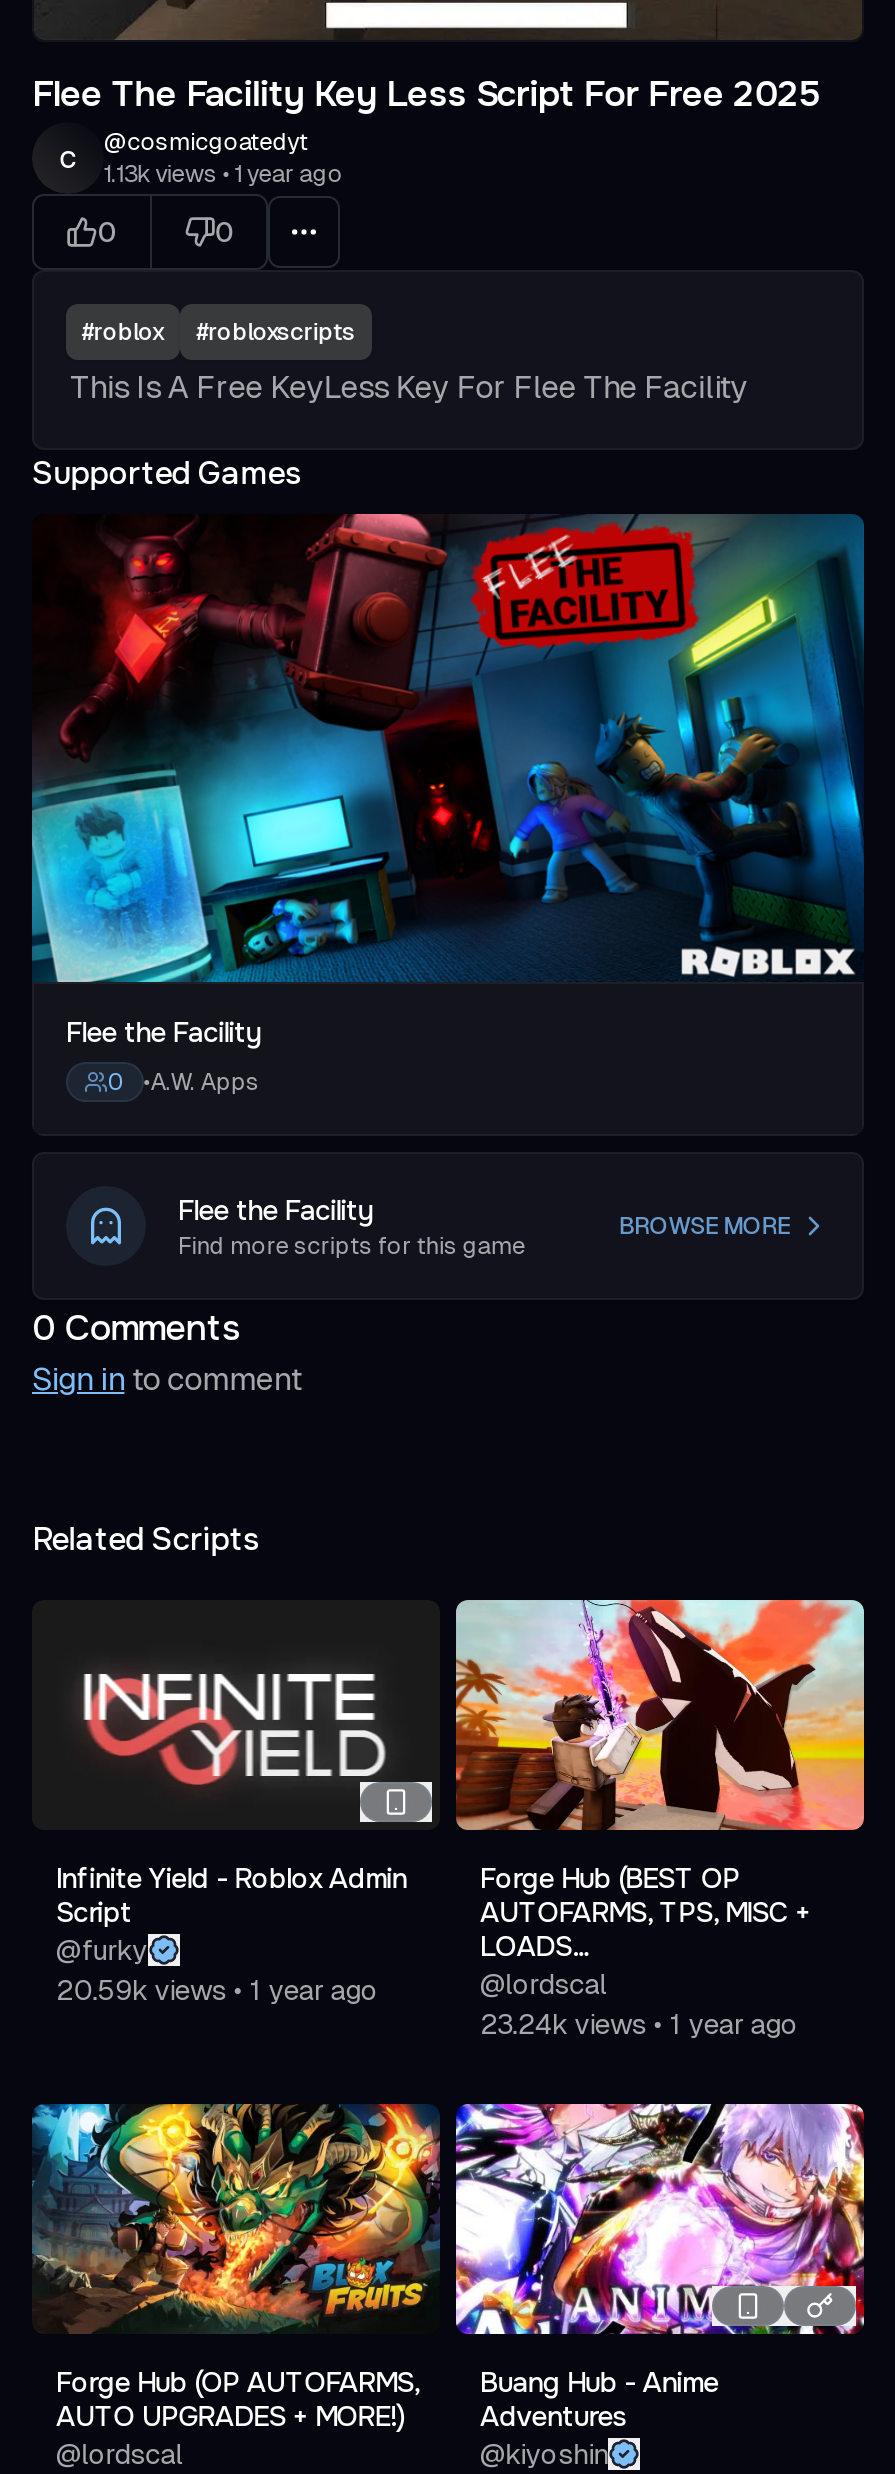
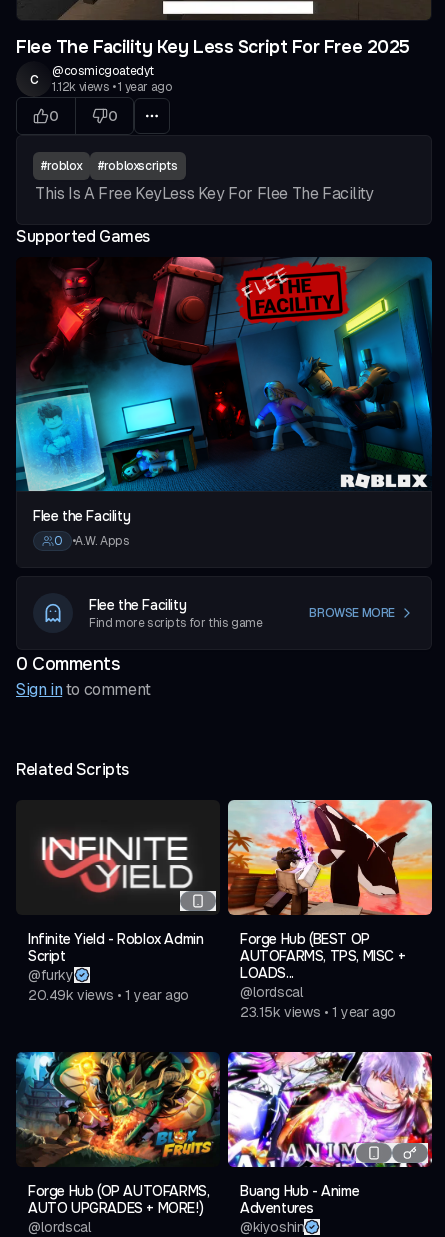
- 1.13k views • 1 year ago
+ 1.12k views • 1 year ago

- 20.59k views • 1 year ago
+ 20.49k views • 1 year ago

- 23.24k views • 1 year ago
+ 23.15k views • 1 year ago
